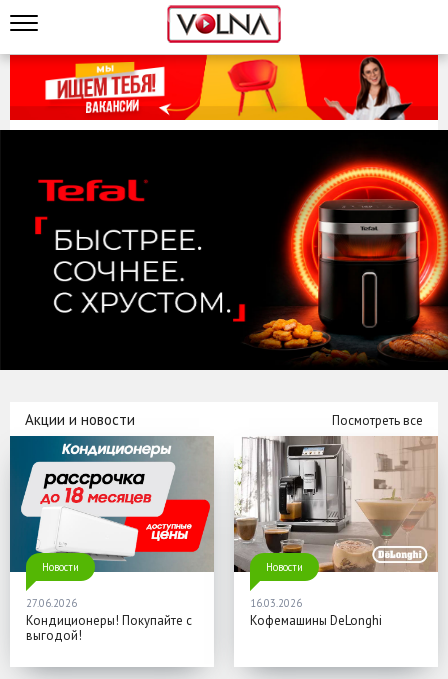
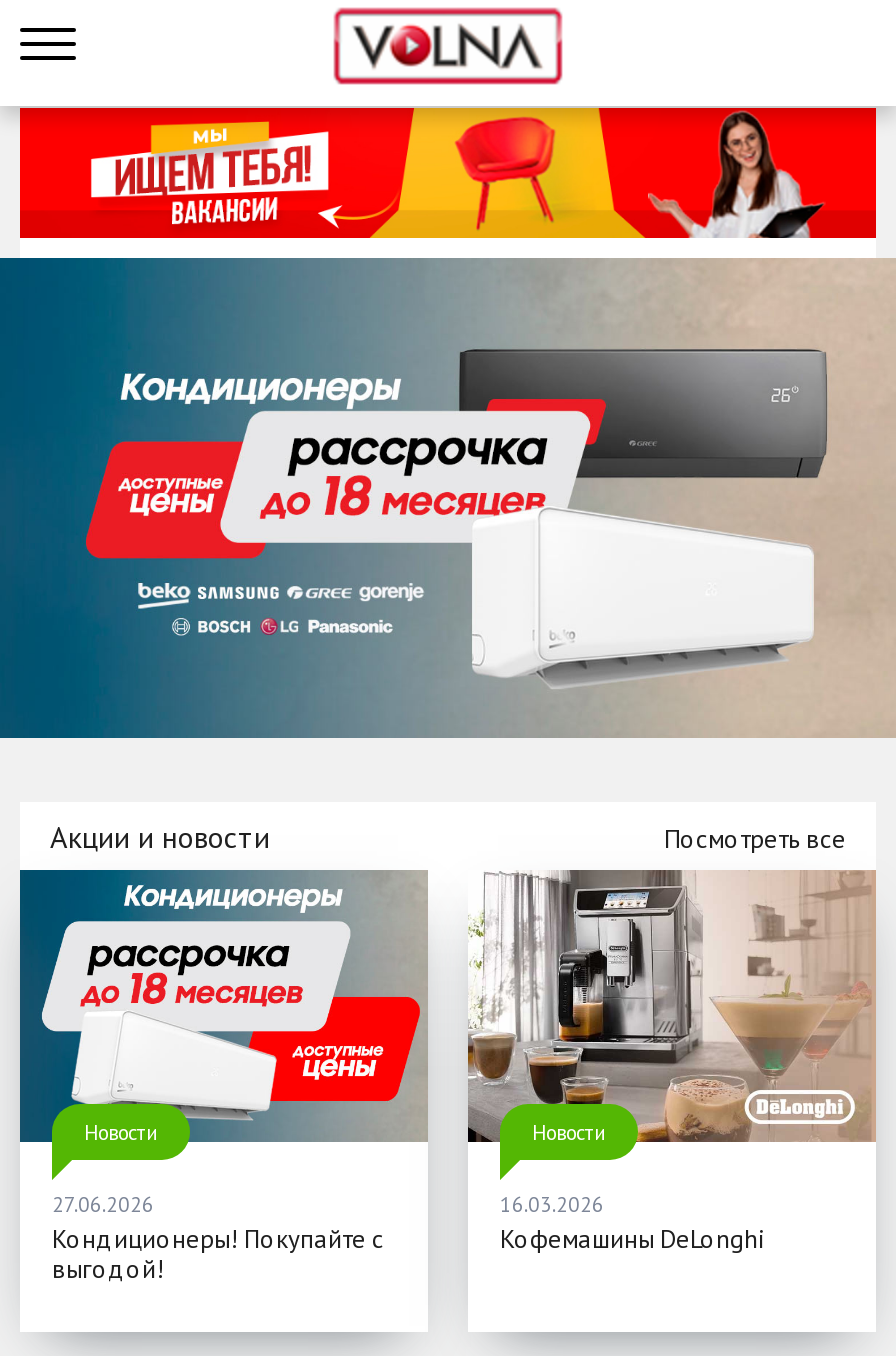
- [image]
+ [image]
